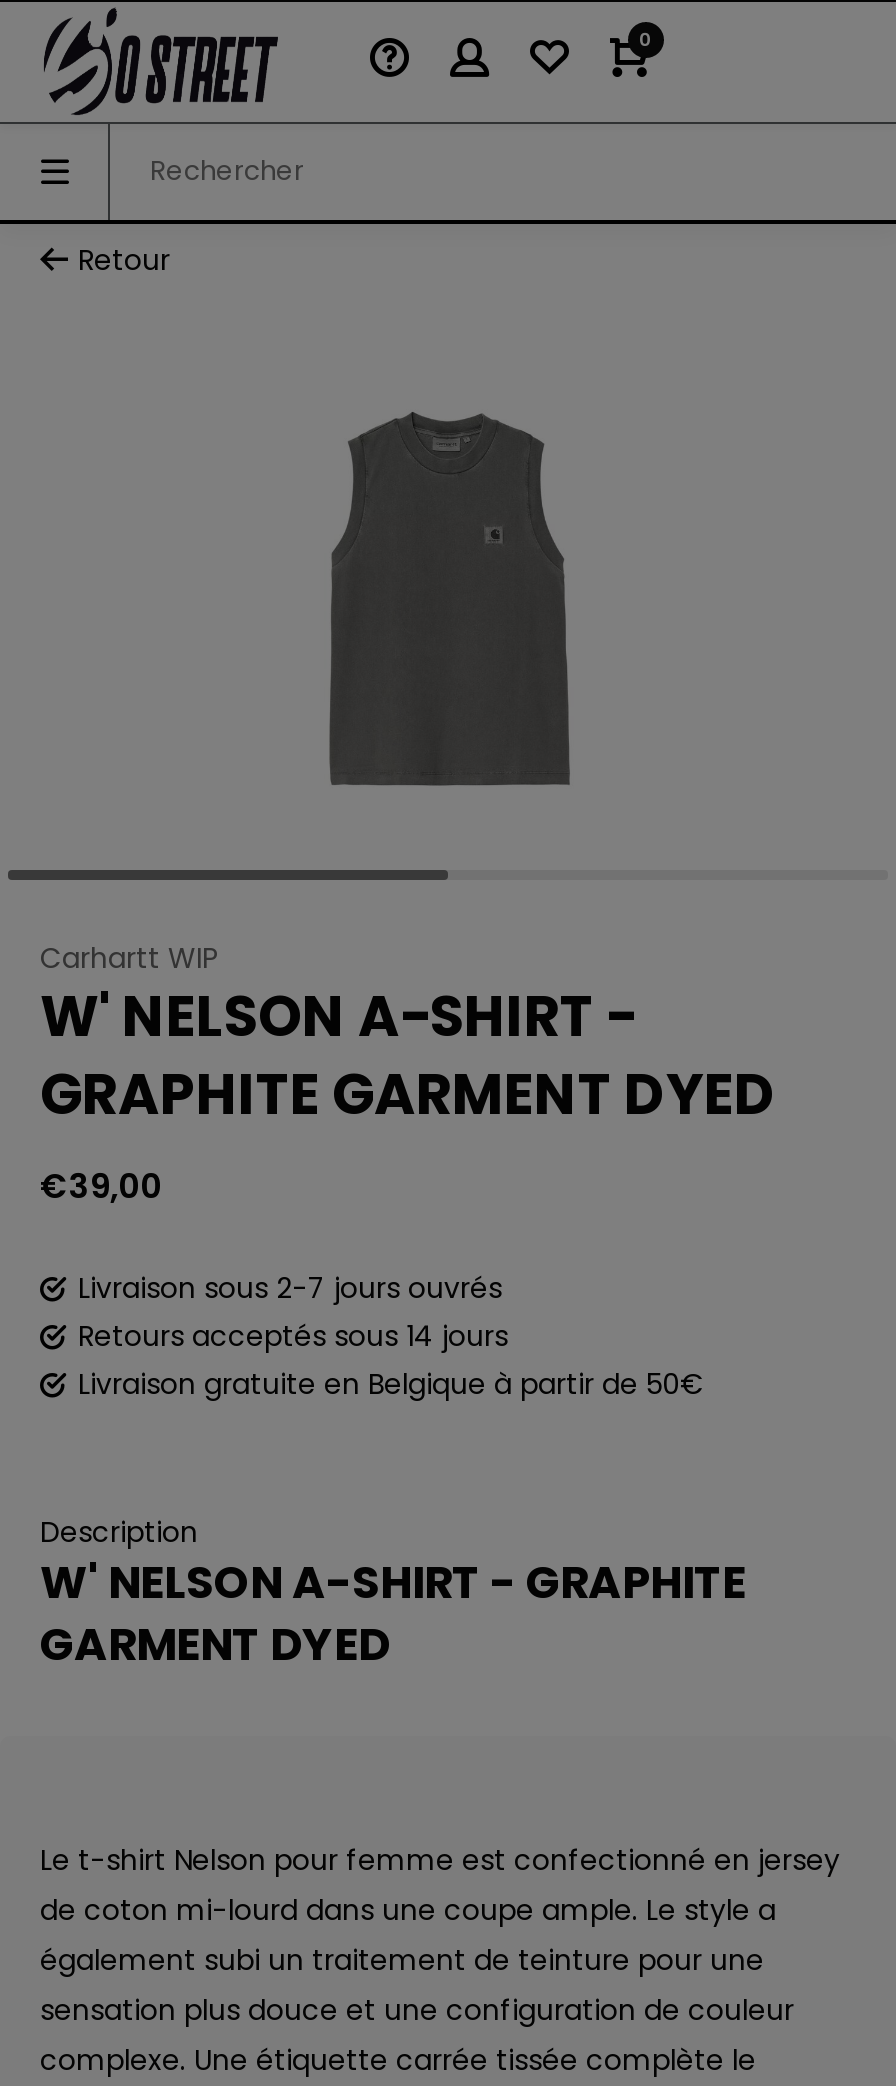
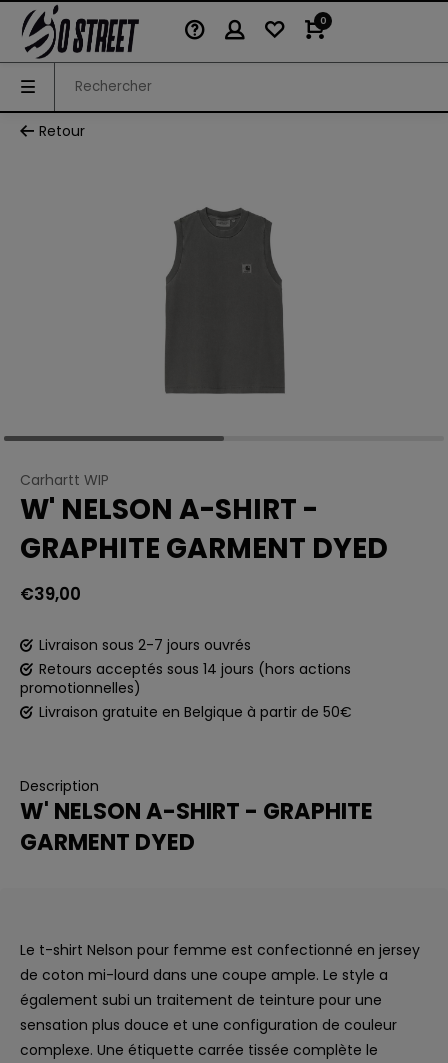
- Retours acceptés sous 14 jours
+ Retours acceptés sous 14 jours (hors actions
+ promotionnelles)
